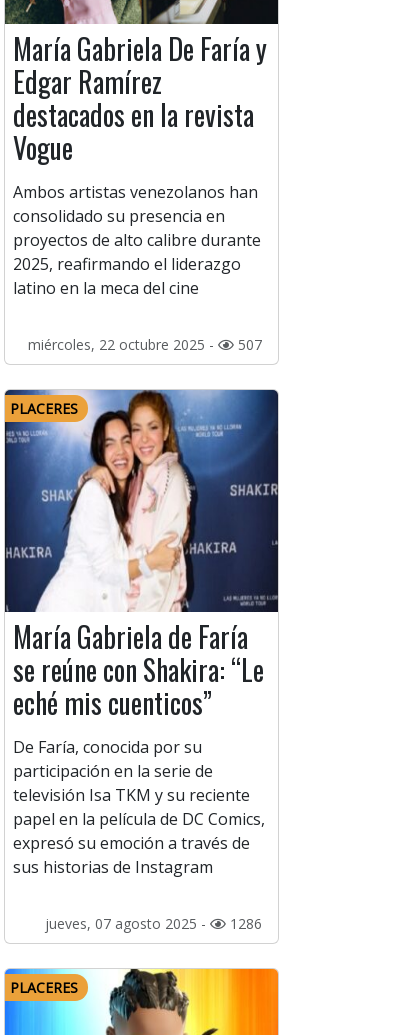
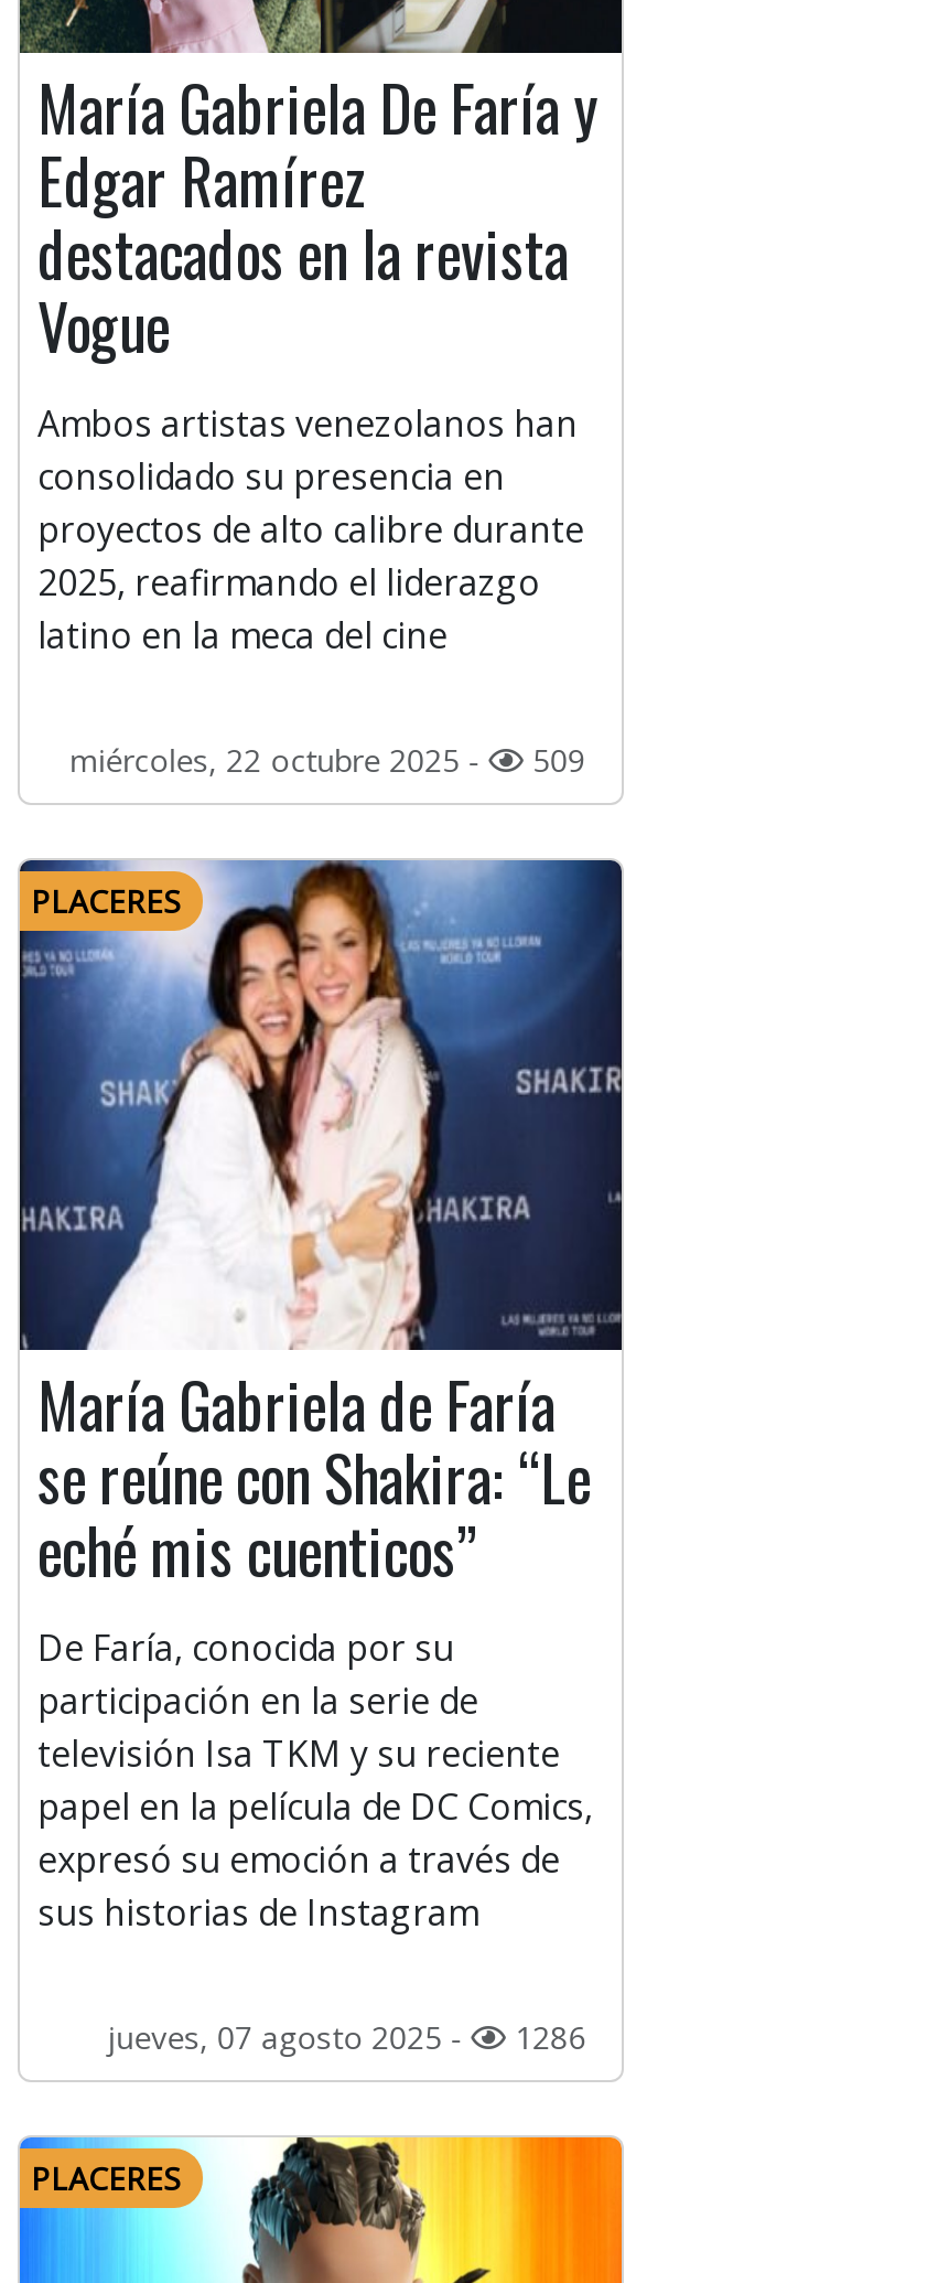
- miércoles, 22 octubre 2025 - 507
+ miércoles, 22 octubre 2025 - 509
